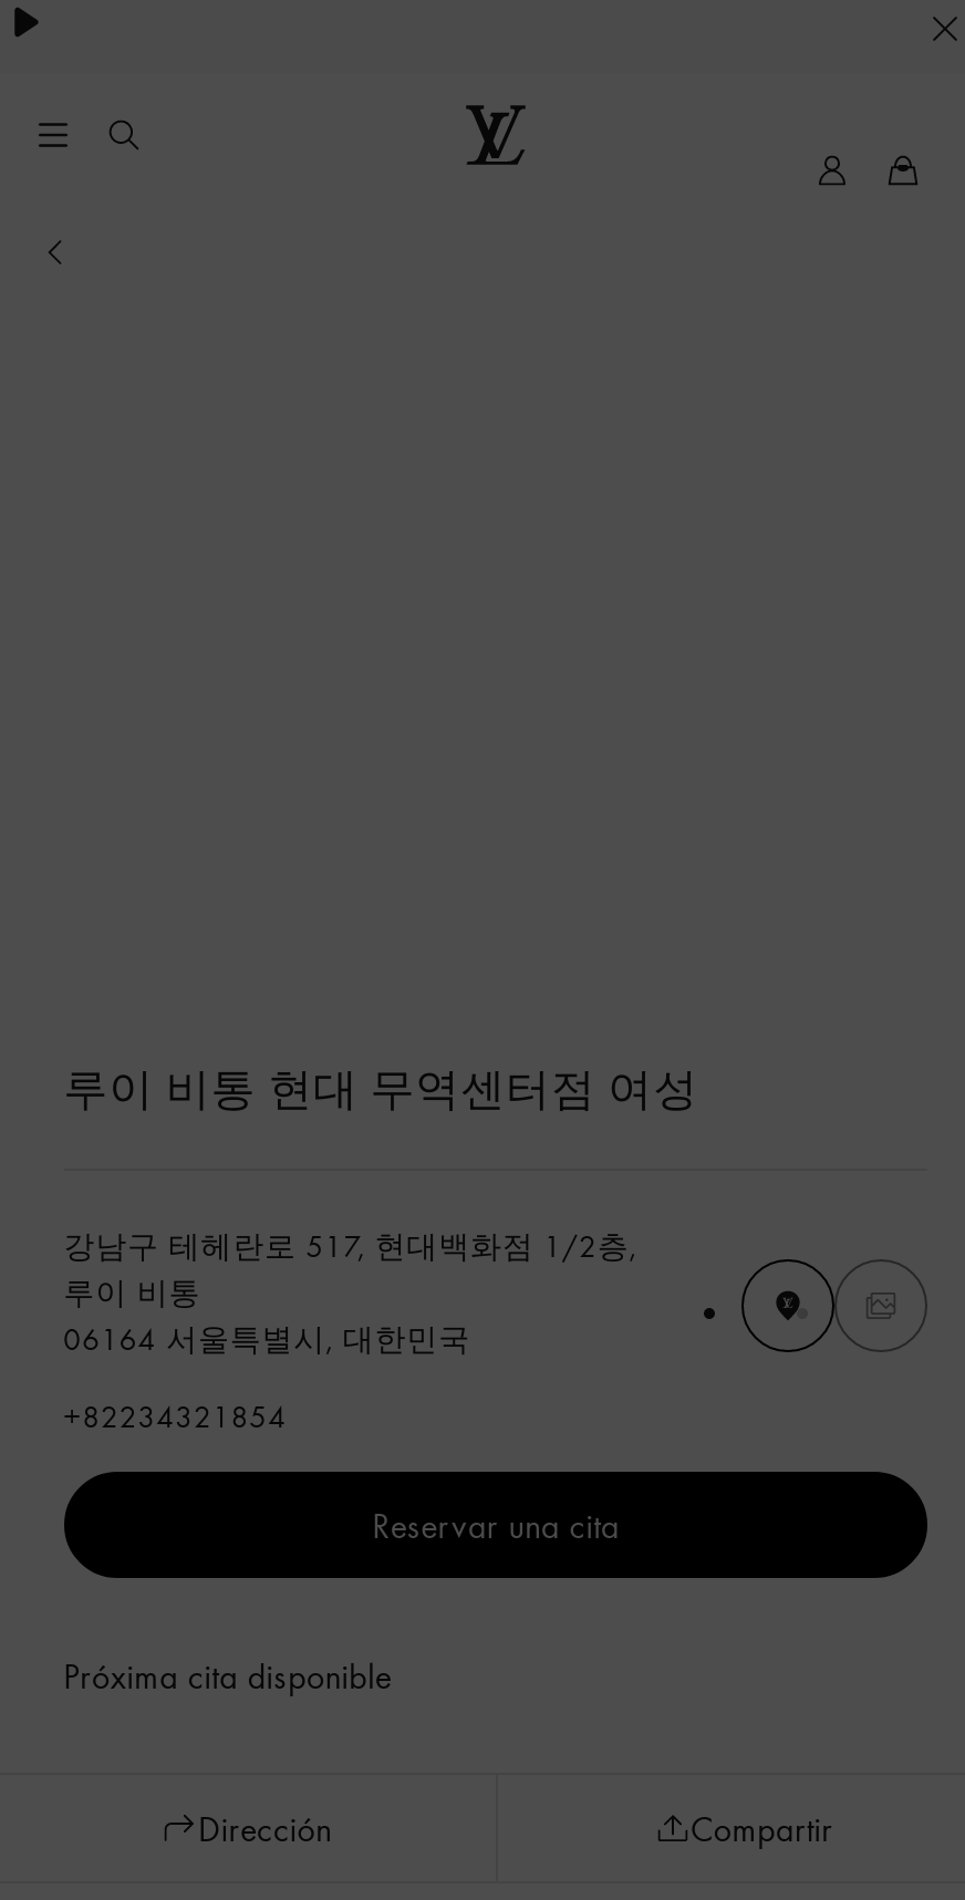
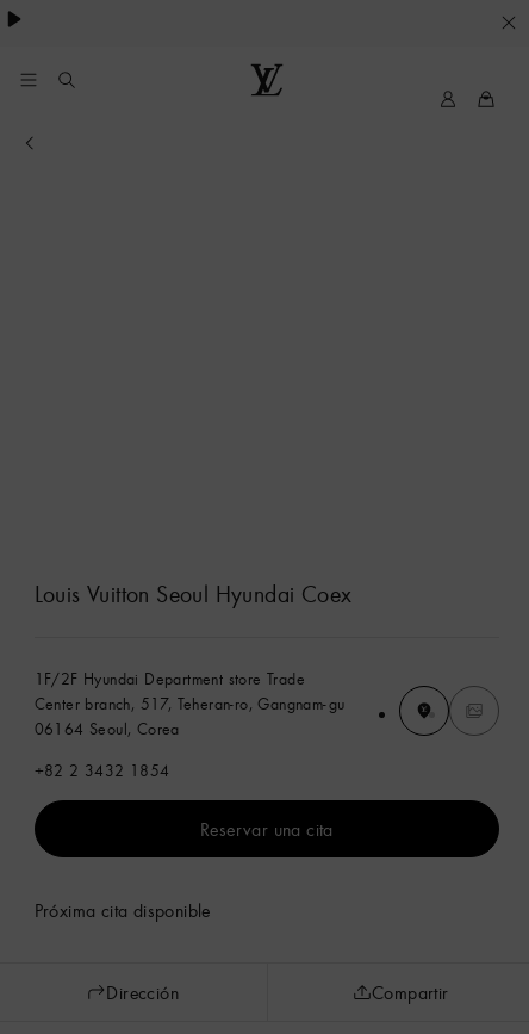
- 루이 비통 현대 무역센터점 여성
+ Louis Vuitton Seoul Hyundai Coex

- 강남구 테헤란로 517, 현대백화점 1/2층,
- 루이 비통
- 06164 서울특별시, 대한민국
+ 1F/2F Hyundai Department store Trade
+ Center branch, 517, Teheran-ro, Gangnam-gu
+ 06164 Seoul, Corea

- +82234321854
+ +82 2 3432 1854
